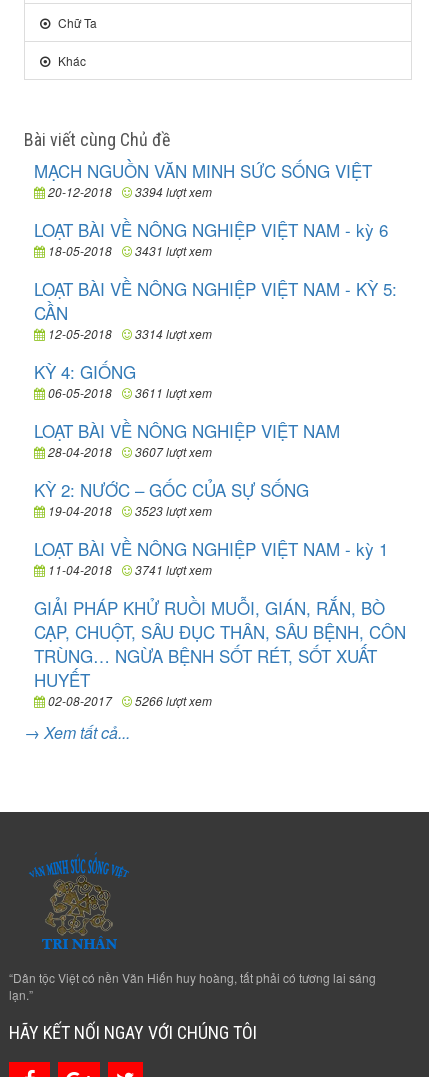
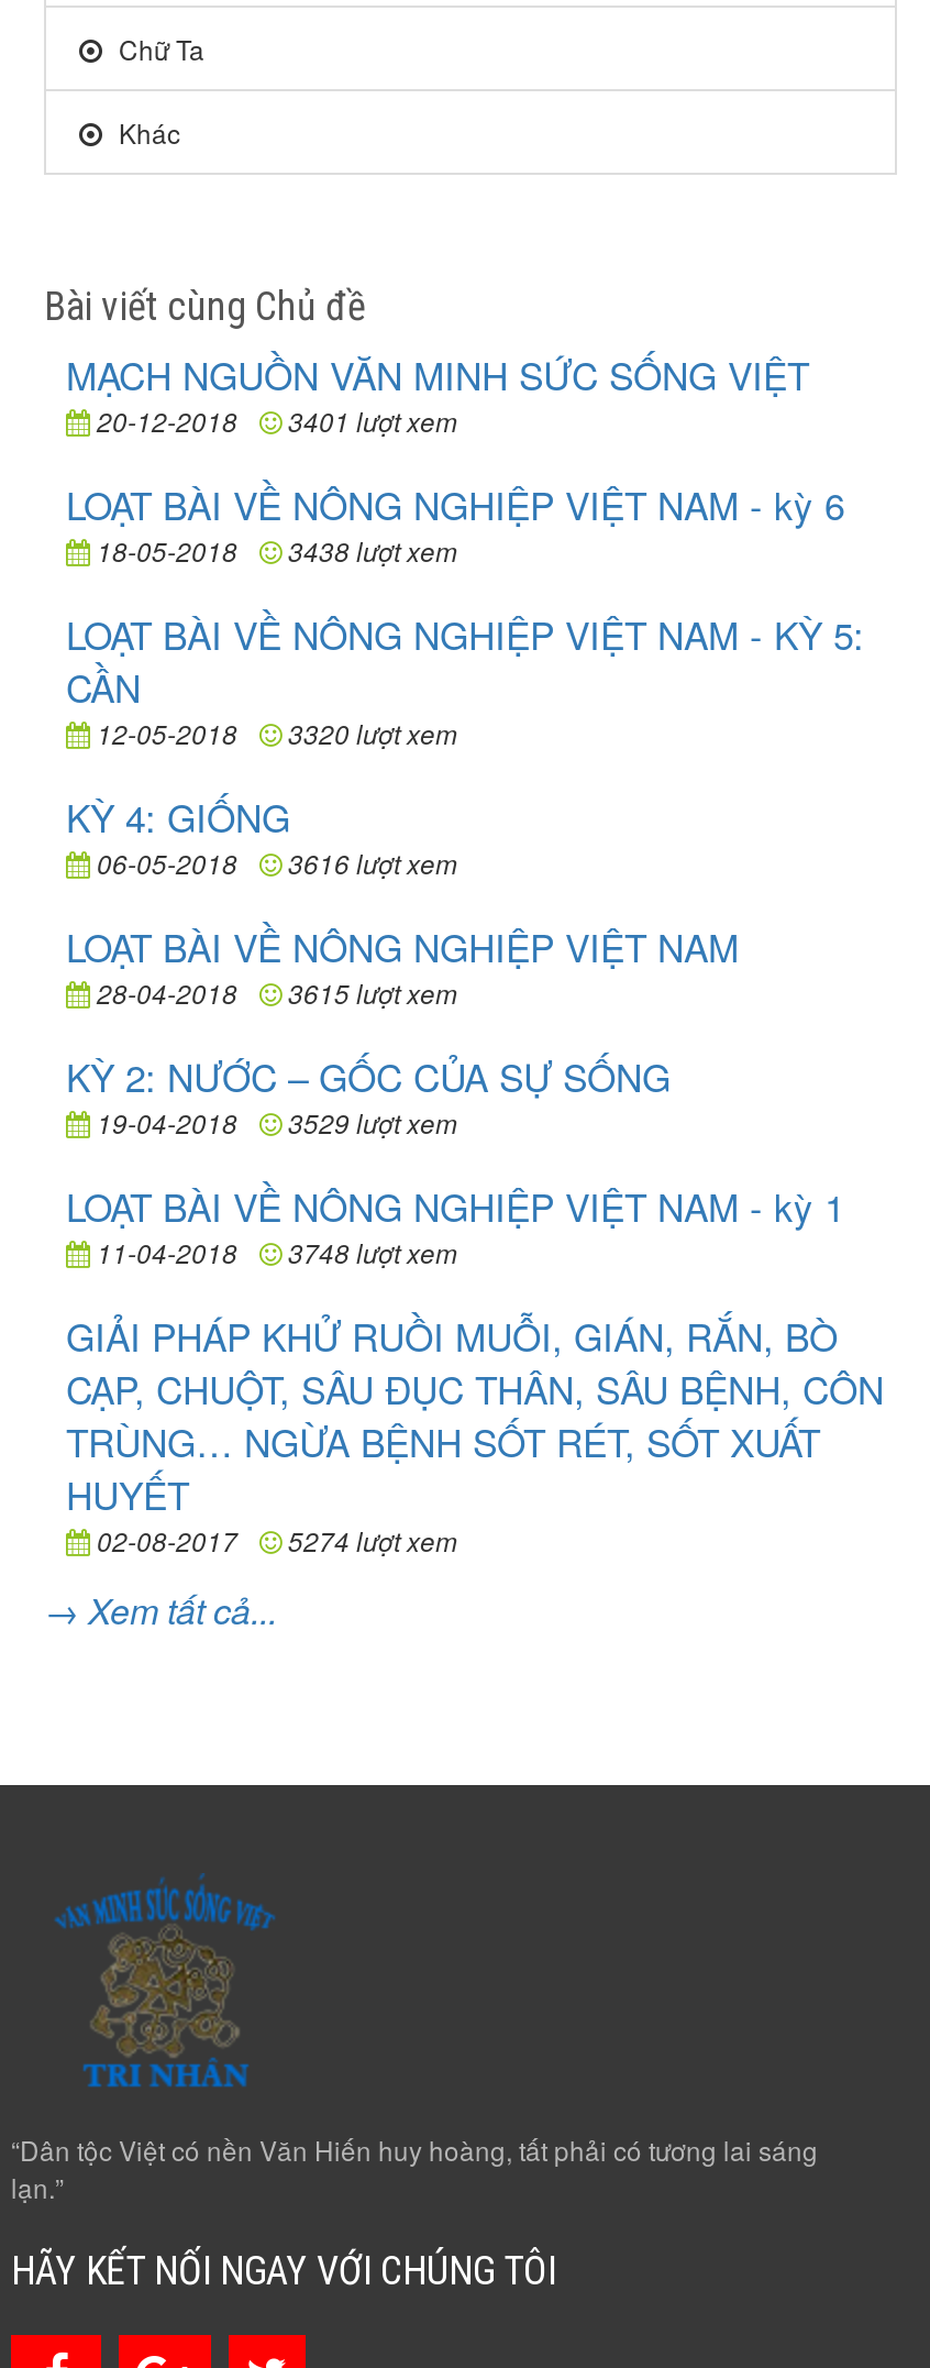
- 20-12-2018 3394 lượt xem
+ 20-12-2018 3401 lượt xem

- 18-05-2018 3431 lượt xem
+ 18-05-2018 3438 lượt xem

- 12-05-2018 3314 lượt xem
+ 12-05-2018 3320 lượt xem

- 06-05-2018 3611 lượt xem
+ 06-05-2018 3616 lượt xem

- 28-04-2018 3607 lượt xem
+ 28-04-2018 3615 lượt xem

- 19-04-2018 3523 lượt xem
+ 19-04-2018 3529 lượt xem

- 11-04-2018 3741 lượt xem
+ 11-04-2018 3748 lượt xem

- 02-08-2017 5266 lượt xem
+ 02-08-2017 5274 lượt xem
